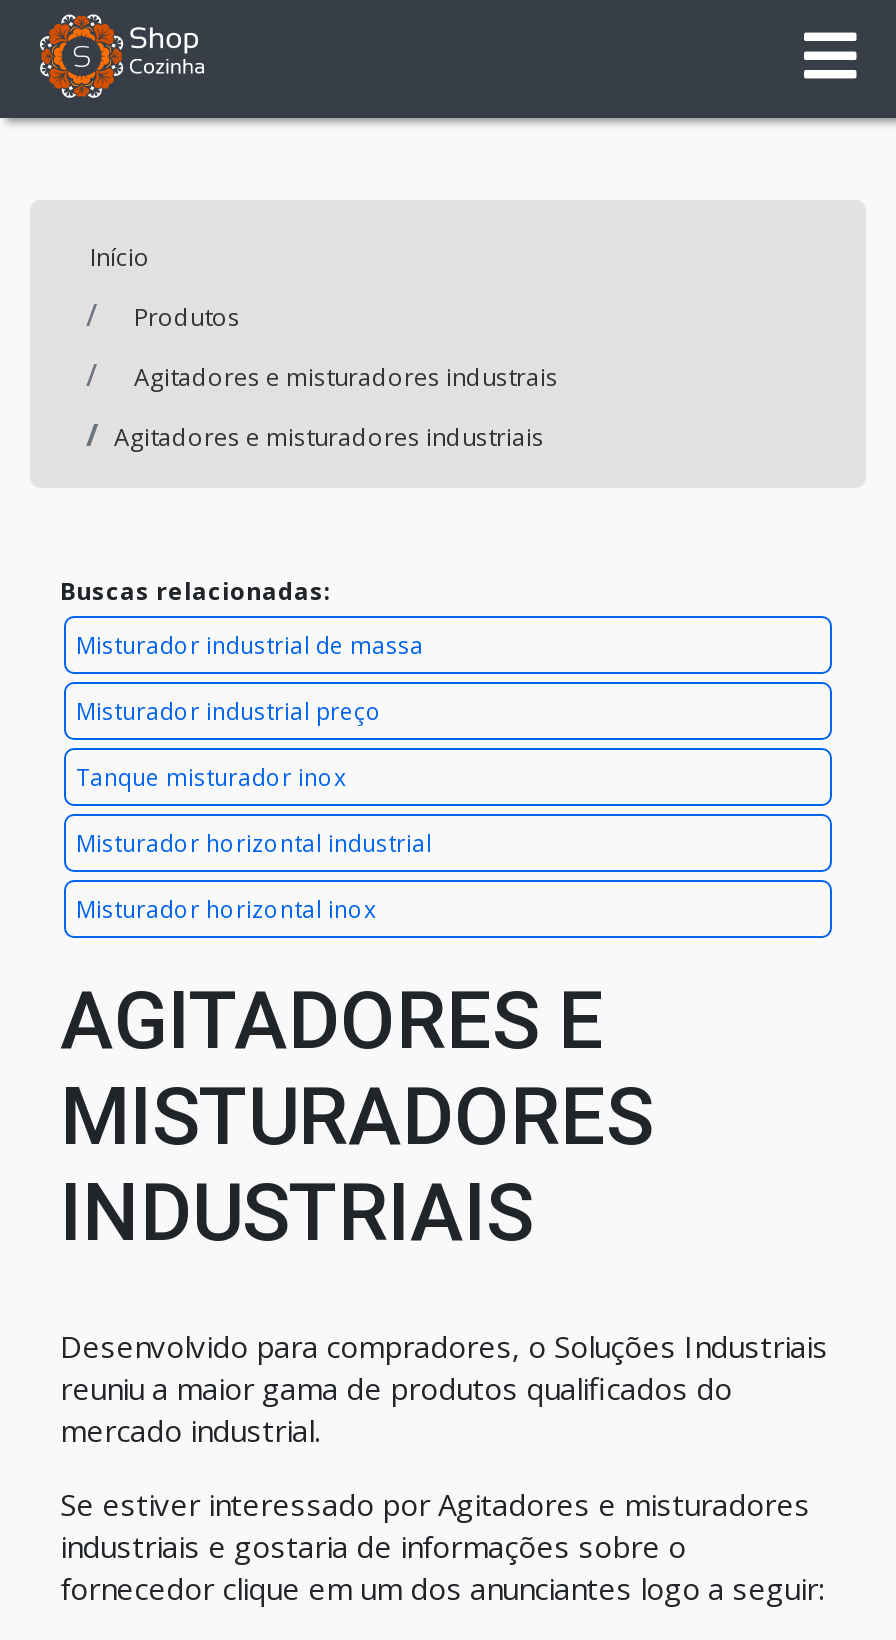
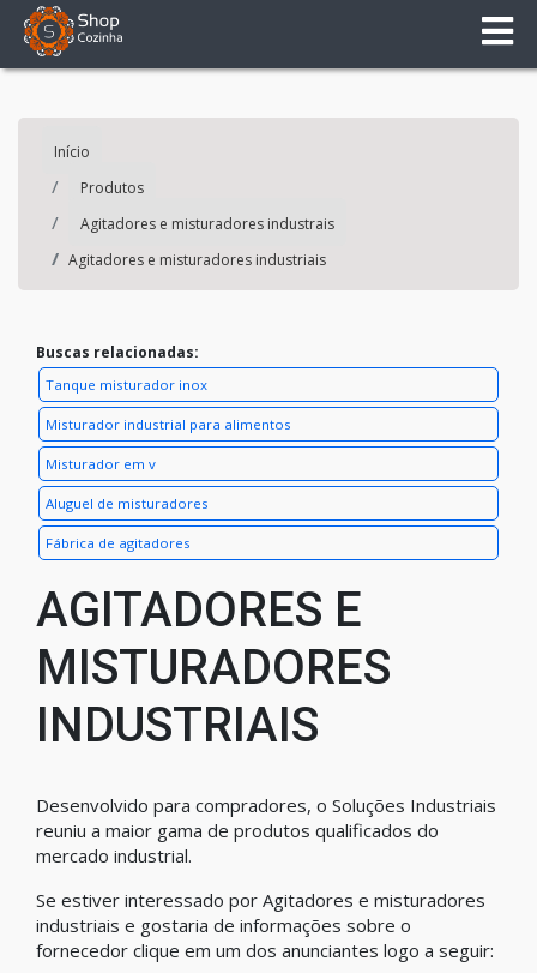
- Misturador industrial de massa
- Misturador industrial preço

moved up: Tanque misturador inox

- Misturador horizontal industrial
- Misturador horizontal inox
+ Misturador industrial para alimentos
+ Misturador em v
+ Aluguel de misturadores
+ Fábrica de agitadores
